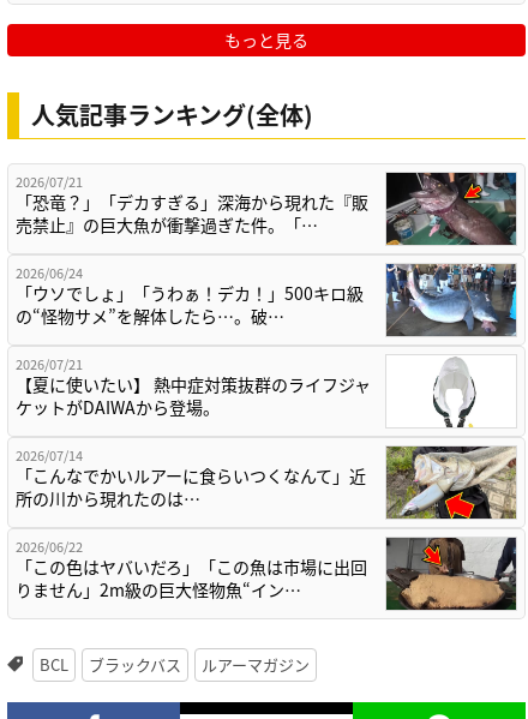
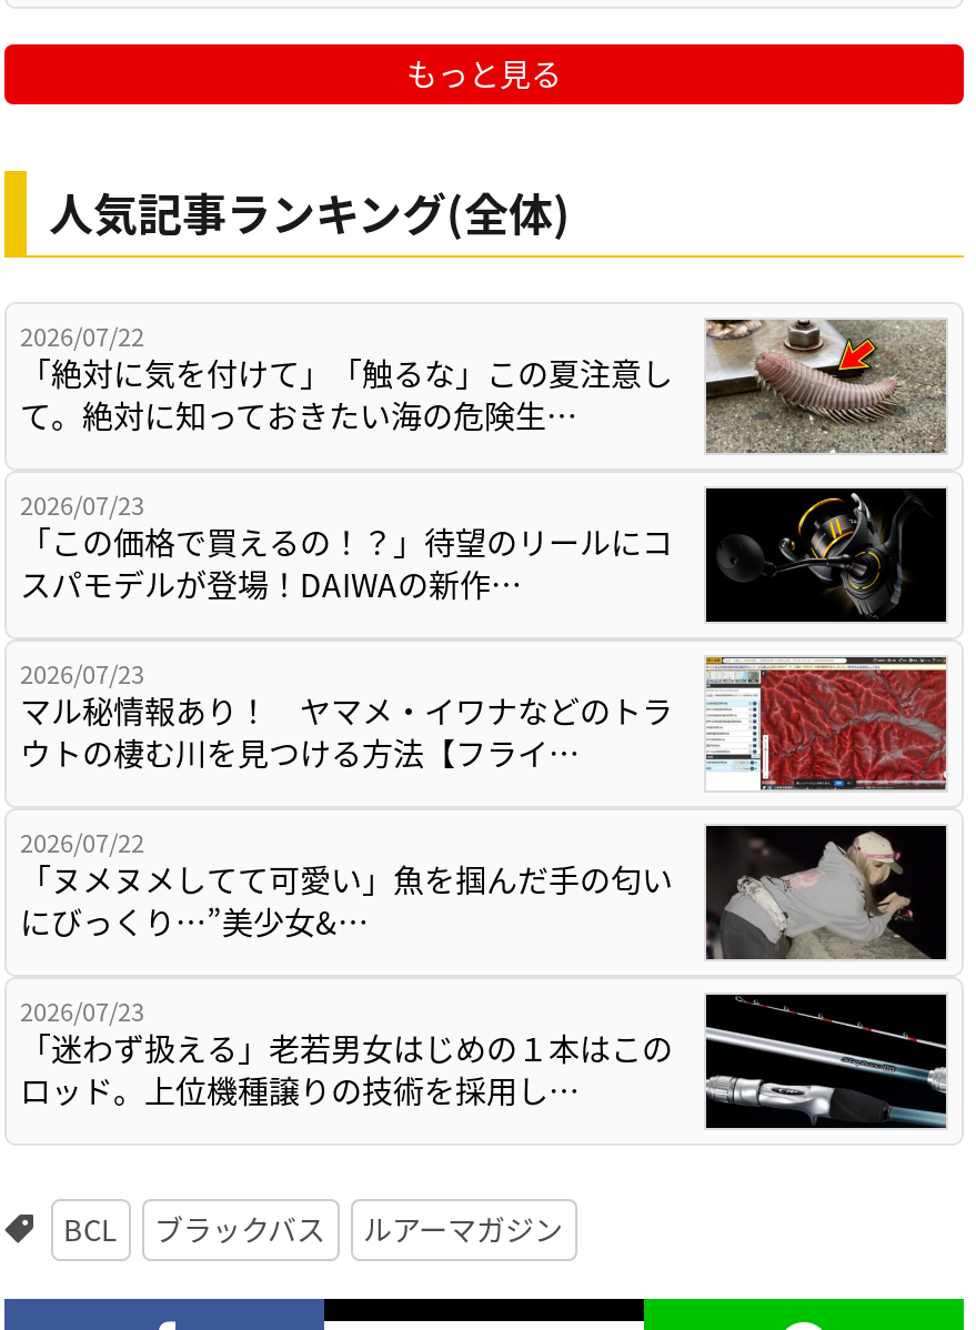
- [image]
- 2026/07/21
- 「恐竜？」「デカすぎる」深海から現れた『販
- 売禁止』の巨大魚が衝撃過ぎた件。「…
+ [image]
+ 2026/07/22
+ 「絶対に気を付けて」「触るな」この夏注意し
+ て。絶対に知っておきたい海の危険生…

- [image]
- 2026/06/24
- 「ウソでしょ」「うわぁ！デカ！」500キロ級
- の“怪物サメ”を解体したら…。破…
+ [image]
+ 2026/07/23
+ 「この価格で買えるの！？」待望のリールにコ
+ スパモデルが登場！DAIWAの新作…

- [image]
- 2026/07/21
- 【夏に使いたい】 熱中症対策抜群のライフジャ
- ケットがDAIWAから登場。
+ [image]
+ 2026/07/23
+ マル秘情報あり！ ヤマメ・イワナなどのトラ
+ ウトの棲む川を見つける方法【フライ…

- [image]
- 2026/07/14
- 「こんなでかいルアーに食らいつくなんて」近
- 所の川から現れたのは…
+ [image]
+ 2026/07/22
+ 「ヌメヌメしてて可愛い」魚を掴んだ手の匂い
+ にびっくり…”美少女&…

- [image]
- 2026/06/22
- 「この色はヤバいだろ」「この魚は市場に出回
- りません」2m級の巨大怪物魚“イン…
+ [image]
+ 2026/07/23
+ 「迷わず扱える」老若男女はじめの１本はこの
+ ロッド。上位機種譲りの技術を採用し…
